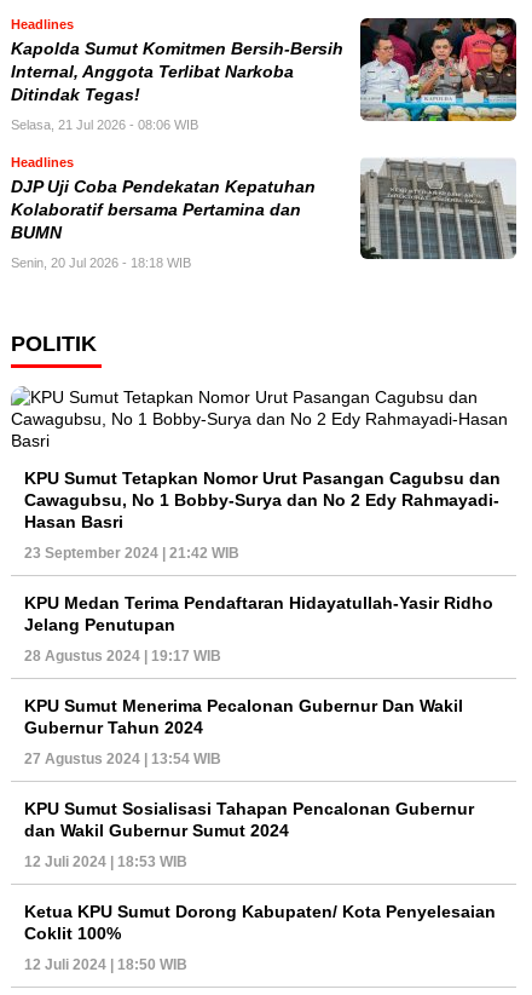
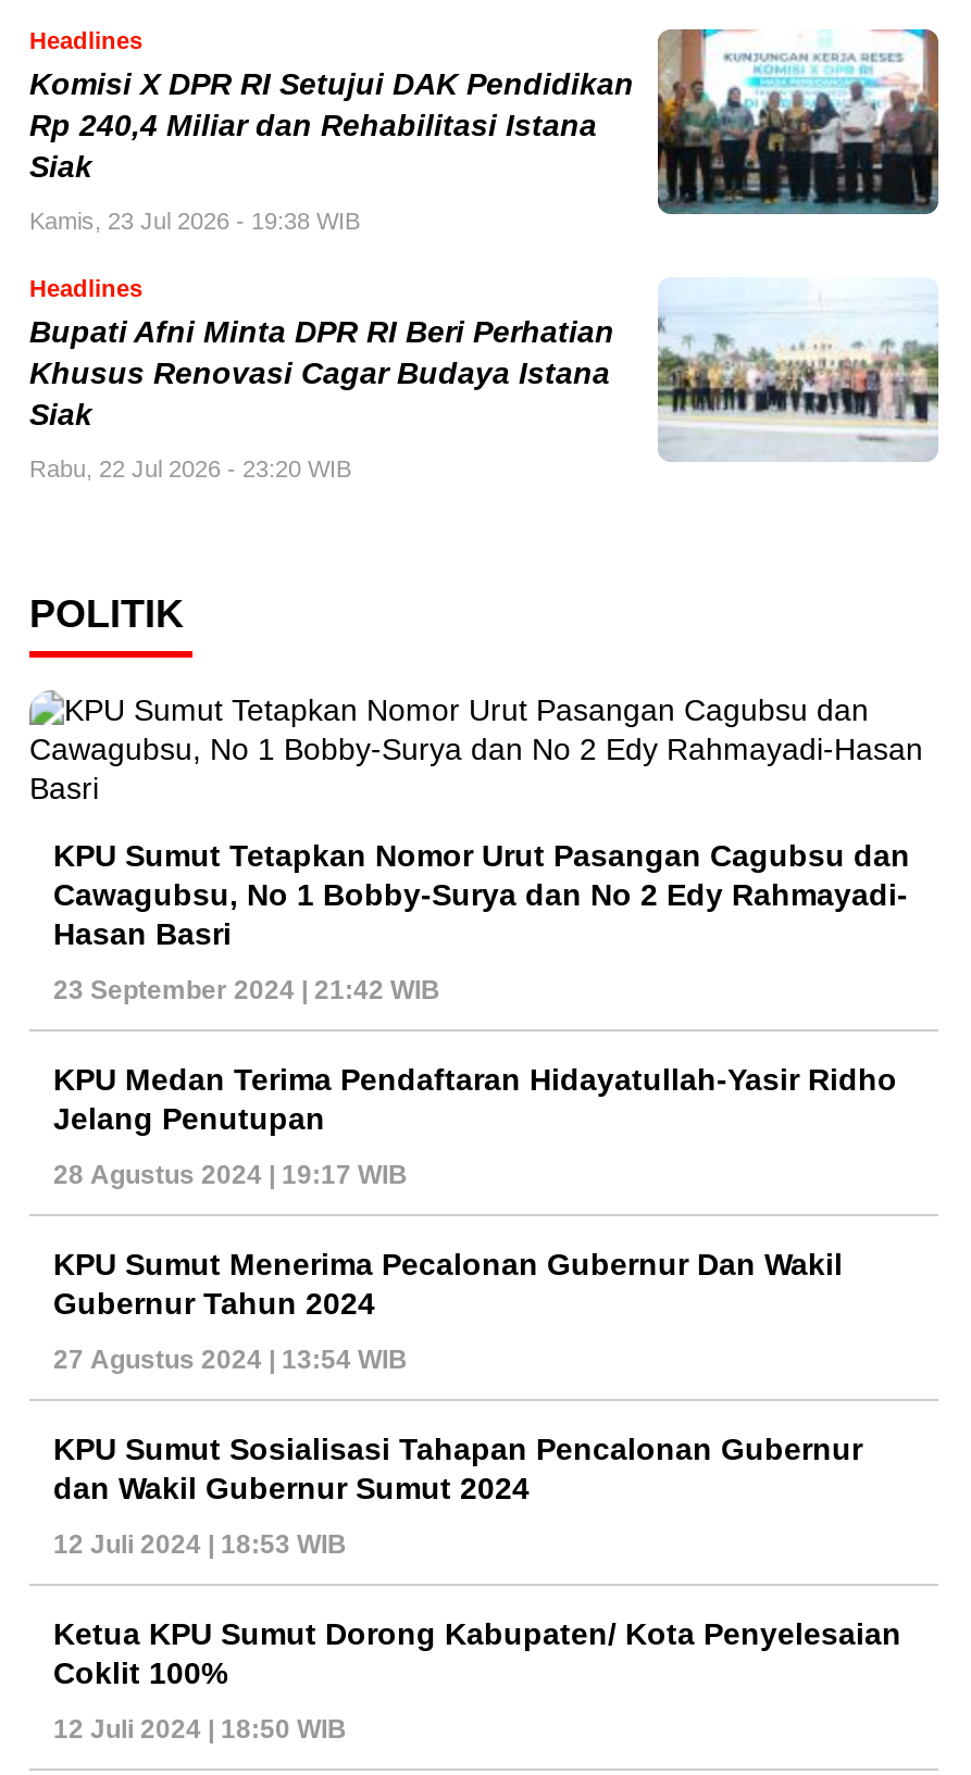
- [image]
- Kapolda Sumut Komitmen Bersih-Bersih
- Internal, Anggota Terlibat Narkoba
- Ditindak Tegas!
+ [image]
+ Komisi X DPR RI Setujui DAK Pendidikan
+ Rp 240,4 Miliar dan Rehabilitasi Istana
+ Siak

- Selasa, 21 Jul 2026 - 08:06 WIB
+ Kamis, 23 Jul 2026 - 19:38 WIB

- [image]
- DJP Uji Coba Pendekatan Kepatuhan
- Kolaboratif bersama Pertamina dan
- BUMN
+ [image]
+ Bupati Afni Minta DPR RI Beri Perhatian
+ Khusus Renovasi Cagar Budaya Istana
+ Siak

- Senin, 20 Jul 2026 - 18:18 WIB
+ Rabu, 22 Jul 2026 - 23:20 WIB
